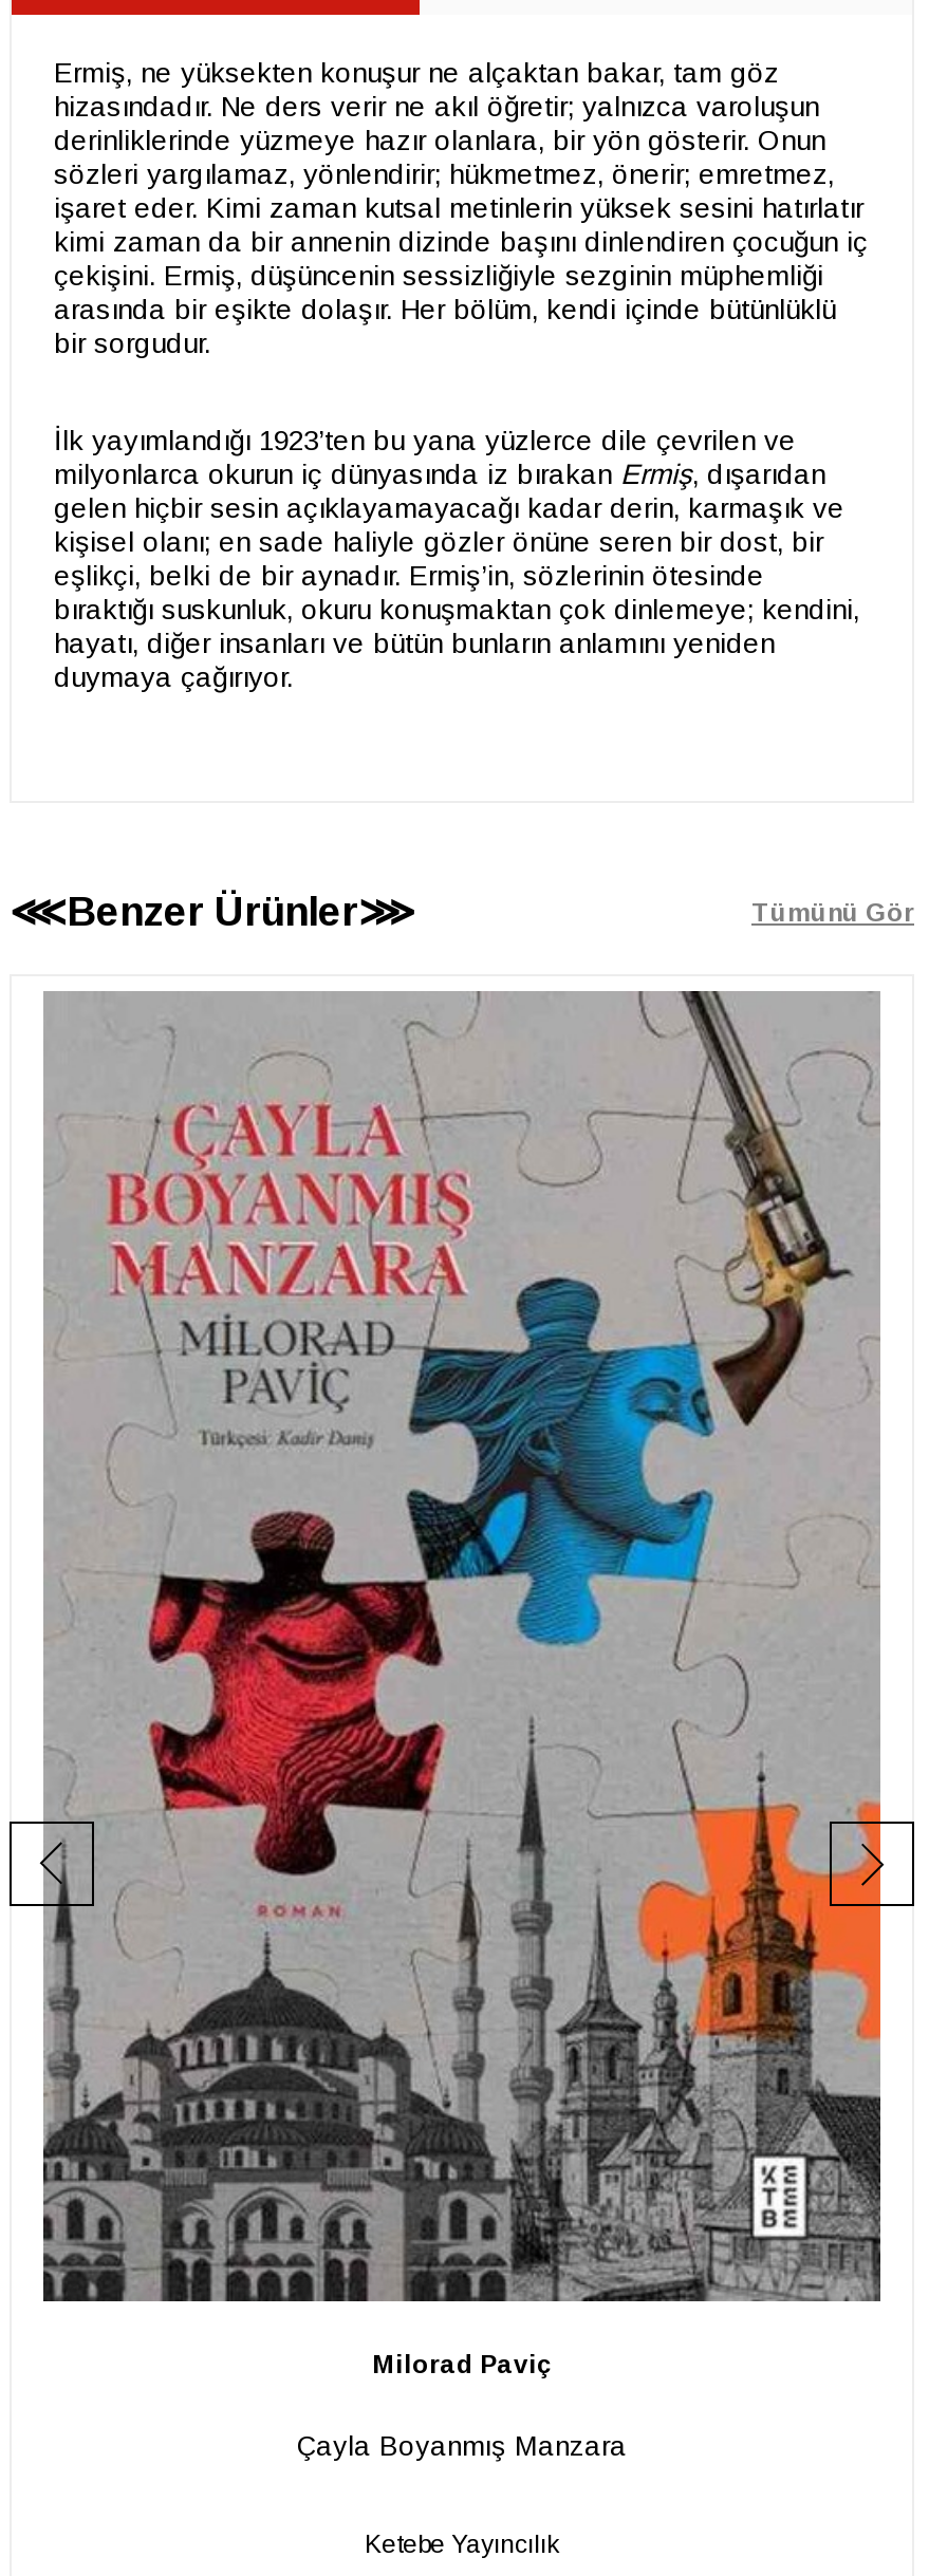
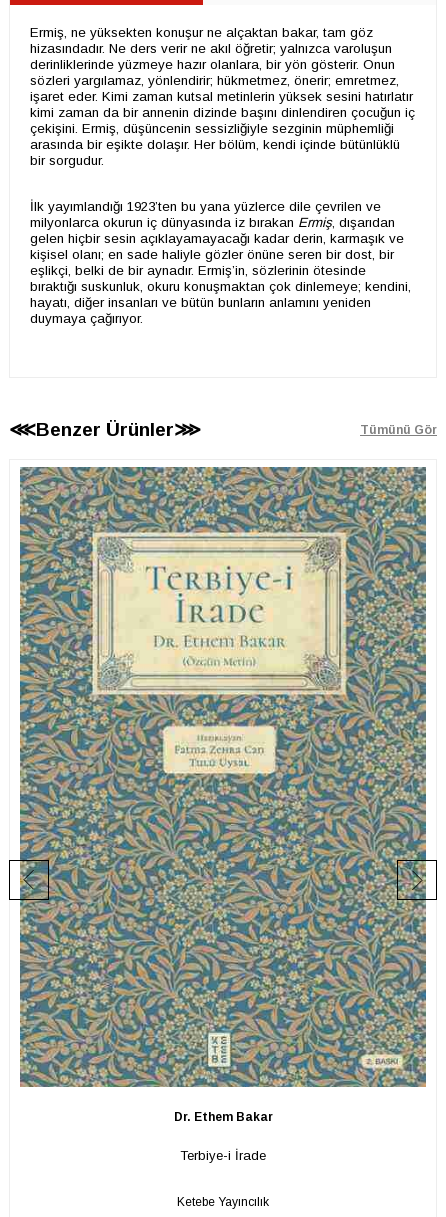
- [image]
- Milorad Paviç
+ [image]
+ Dr. Ethem Bakar

- Çayla Boyanmış Manzara
+ Terbiye-i İrade
